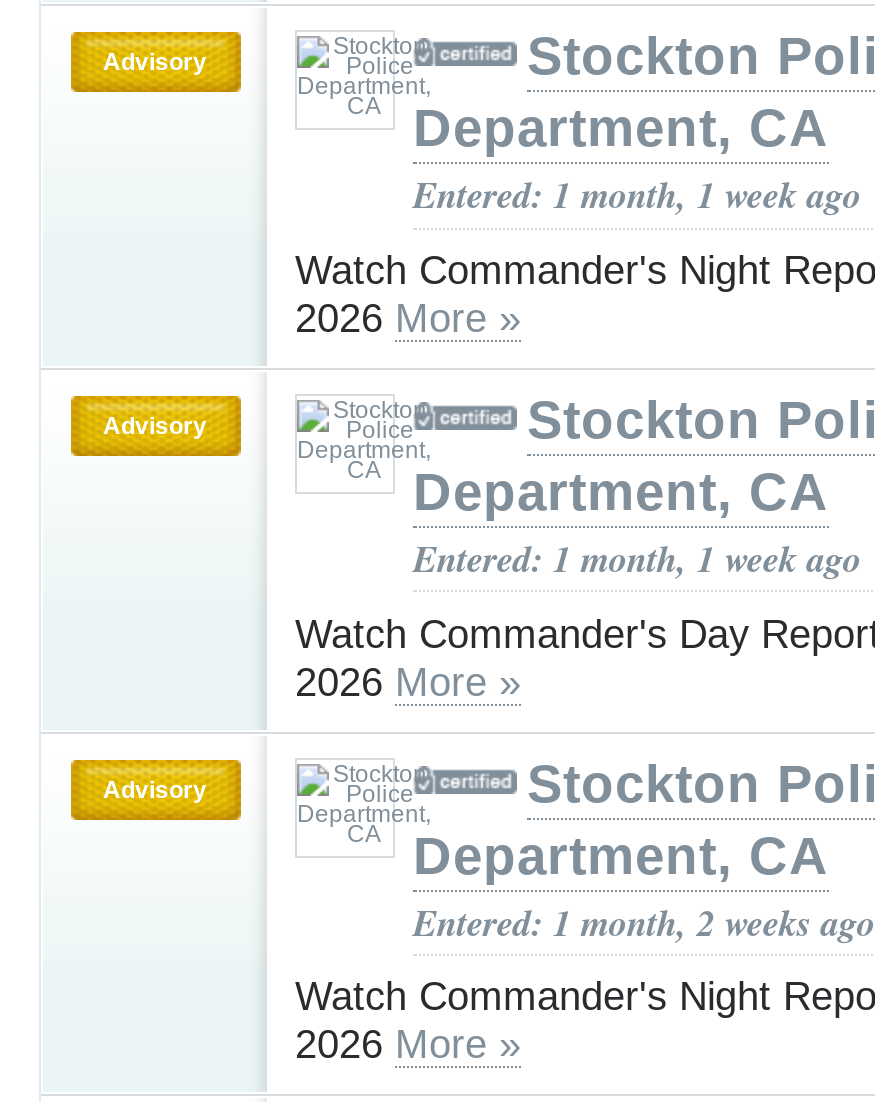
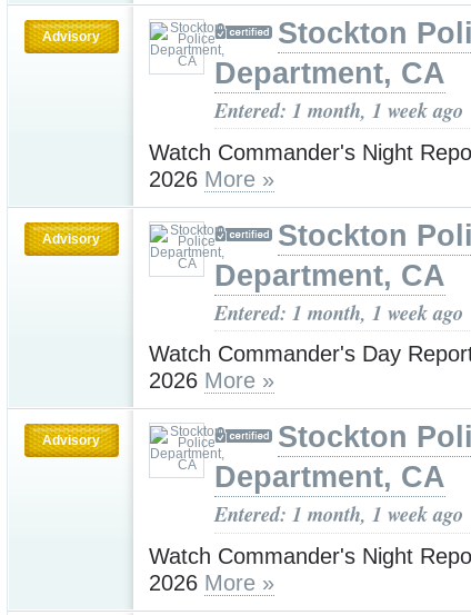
- Entered: 1 month, 2 weeks ago
+ Entered: 1 month, 1 week ago
